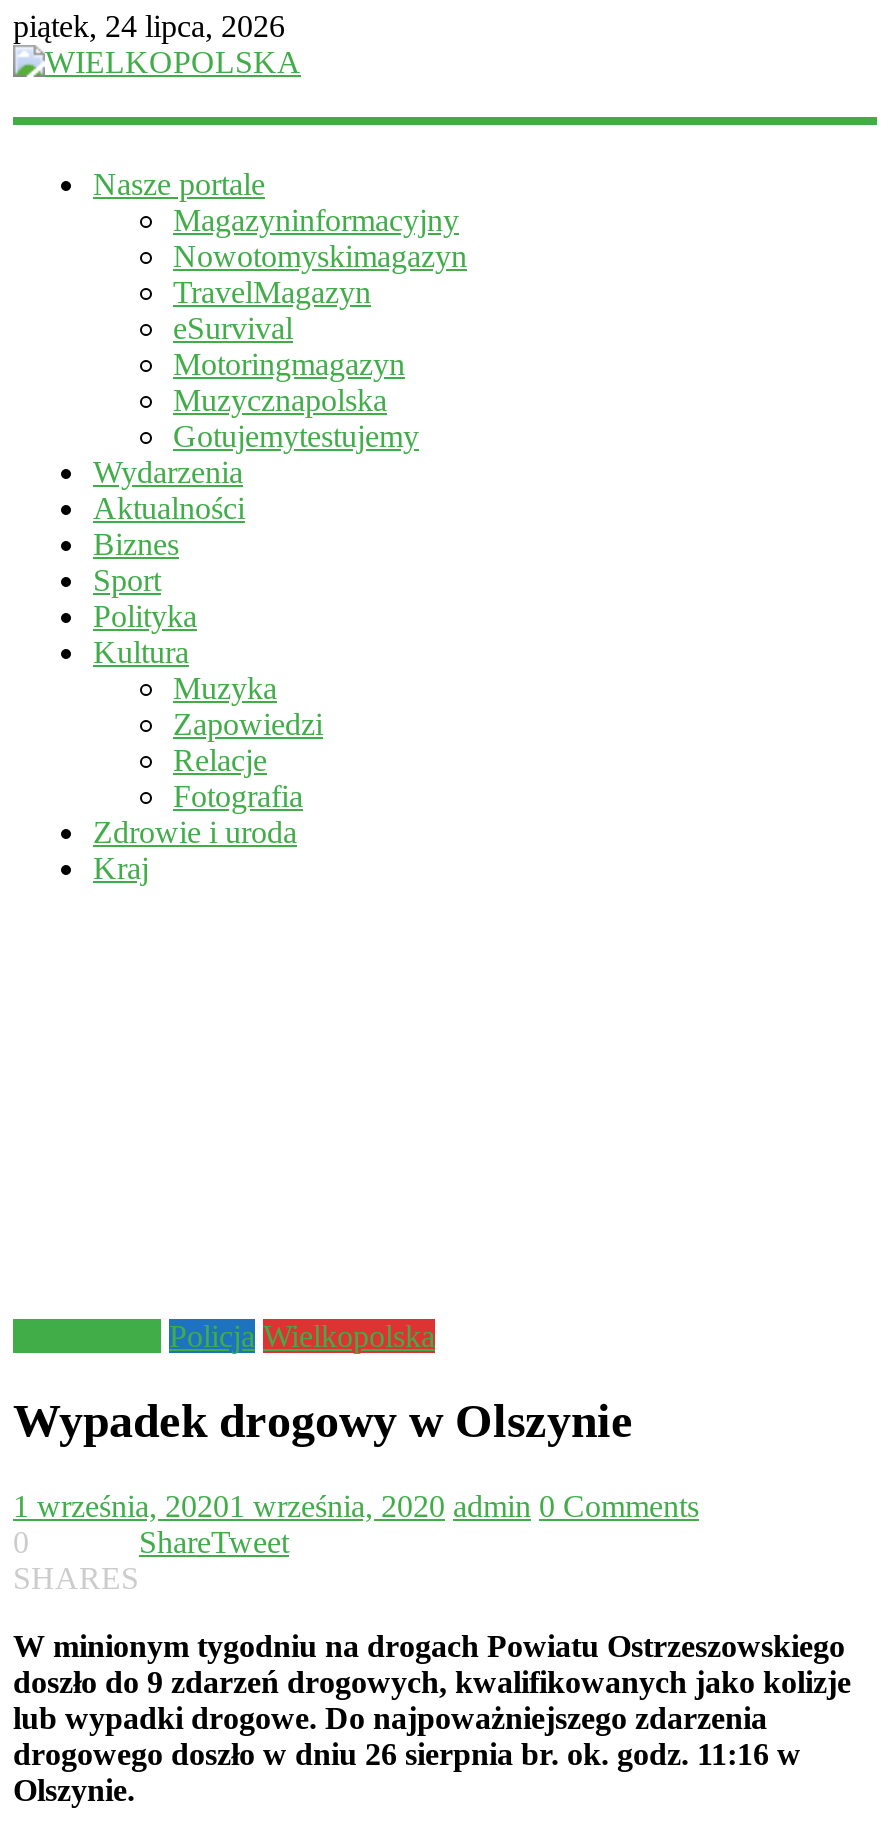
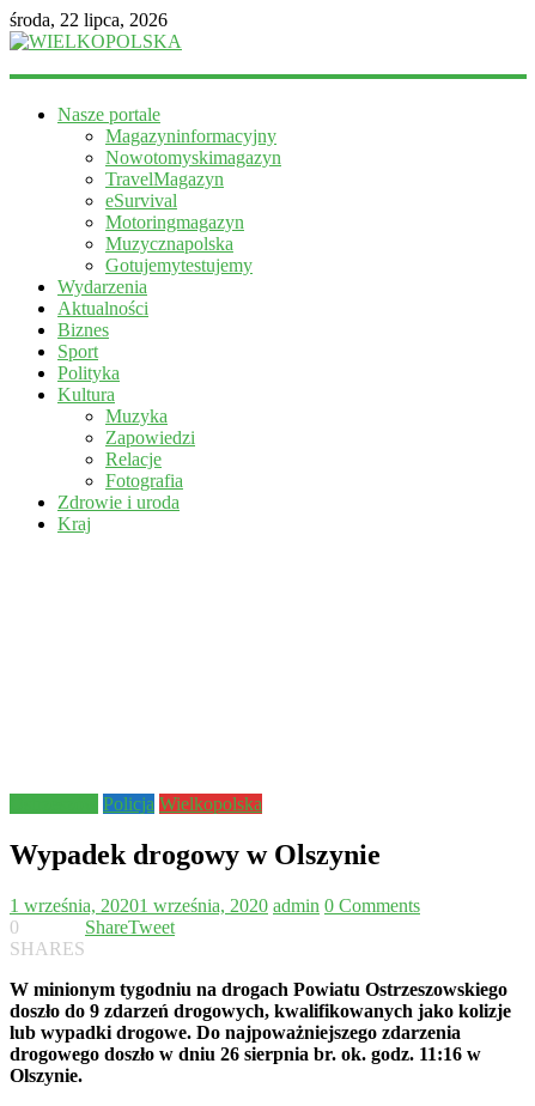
- piątek, 24 lipca, 2026
+ środa, 22 lipca, 2026
